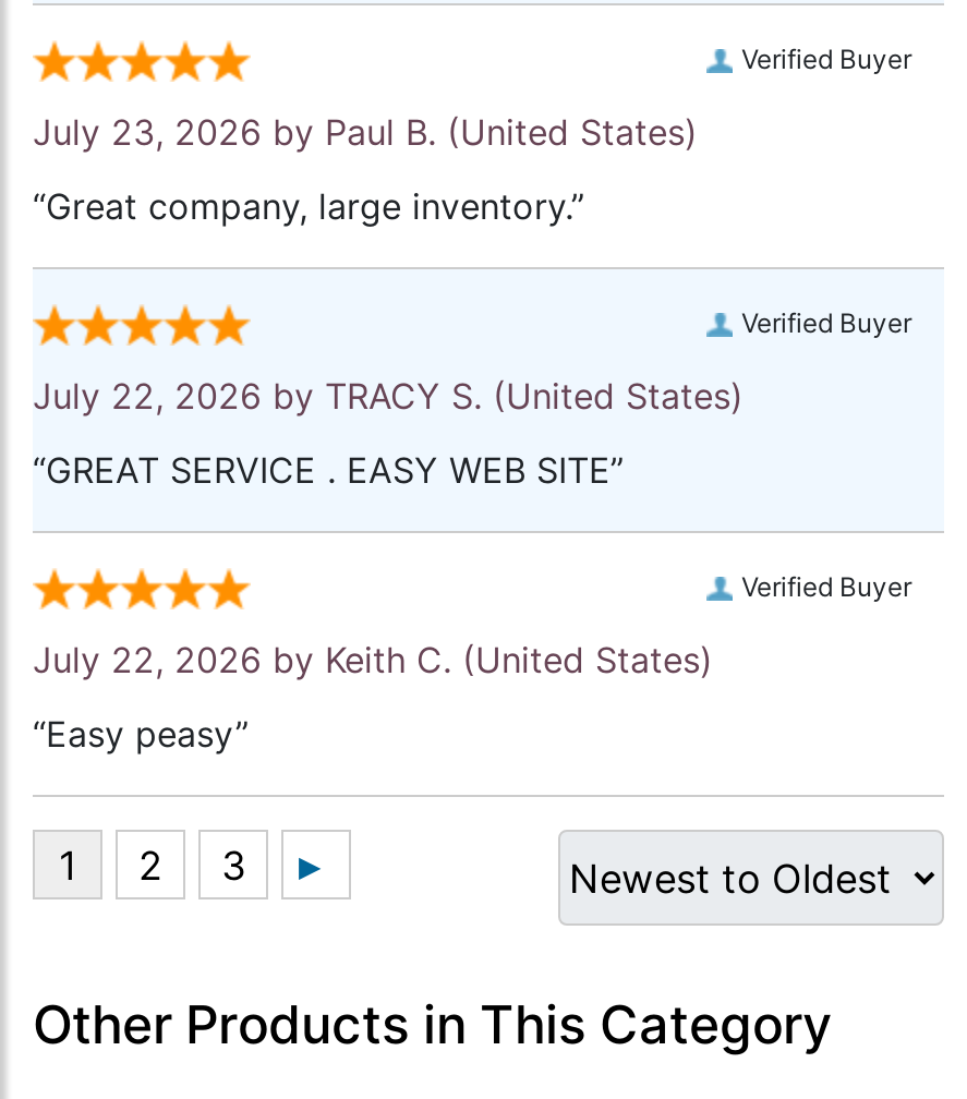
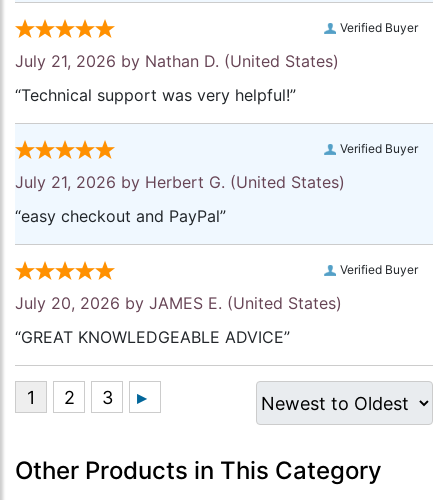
- July 23, 2026 by Paul B. (United States)
+ July 21, 2026 by Nathan D. (United States)

- “Great company, large inventory.”
+ “Technical support was very helpful!”

- July 22, 2026 by TRACY S. (United States)
+ July 21, 2026 by Herbert G. (United States)

- “GREAT SERVICE . EASY WEB SITE”
+ “easy checkout and PayPal”

- July 22, 2026 by Keith C. (United States)
+ July 20, 2026 by JAMES E. (United States)

- “Easy peasy”
+ “GREAT KNOWLEDGEABLE ADVICE”
